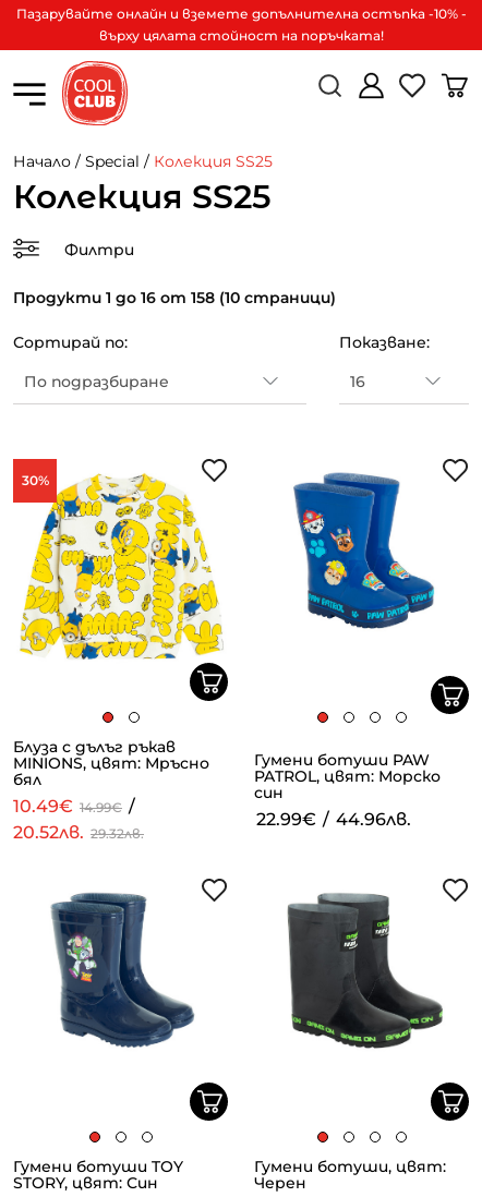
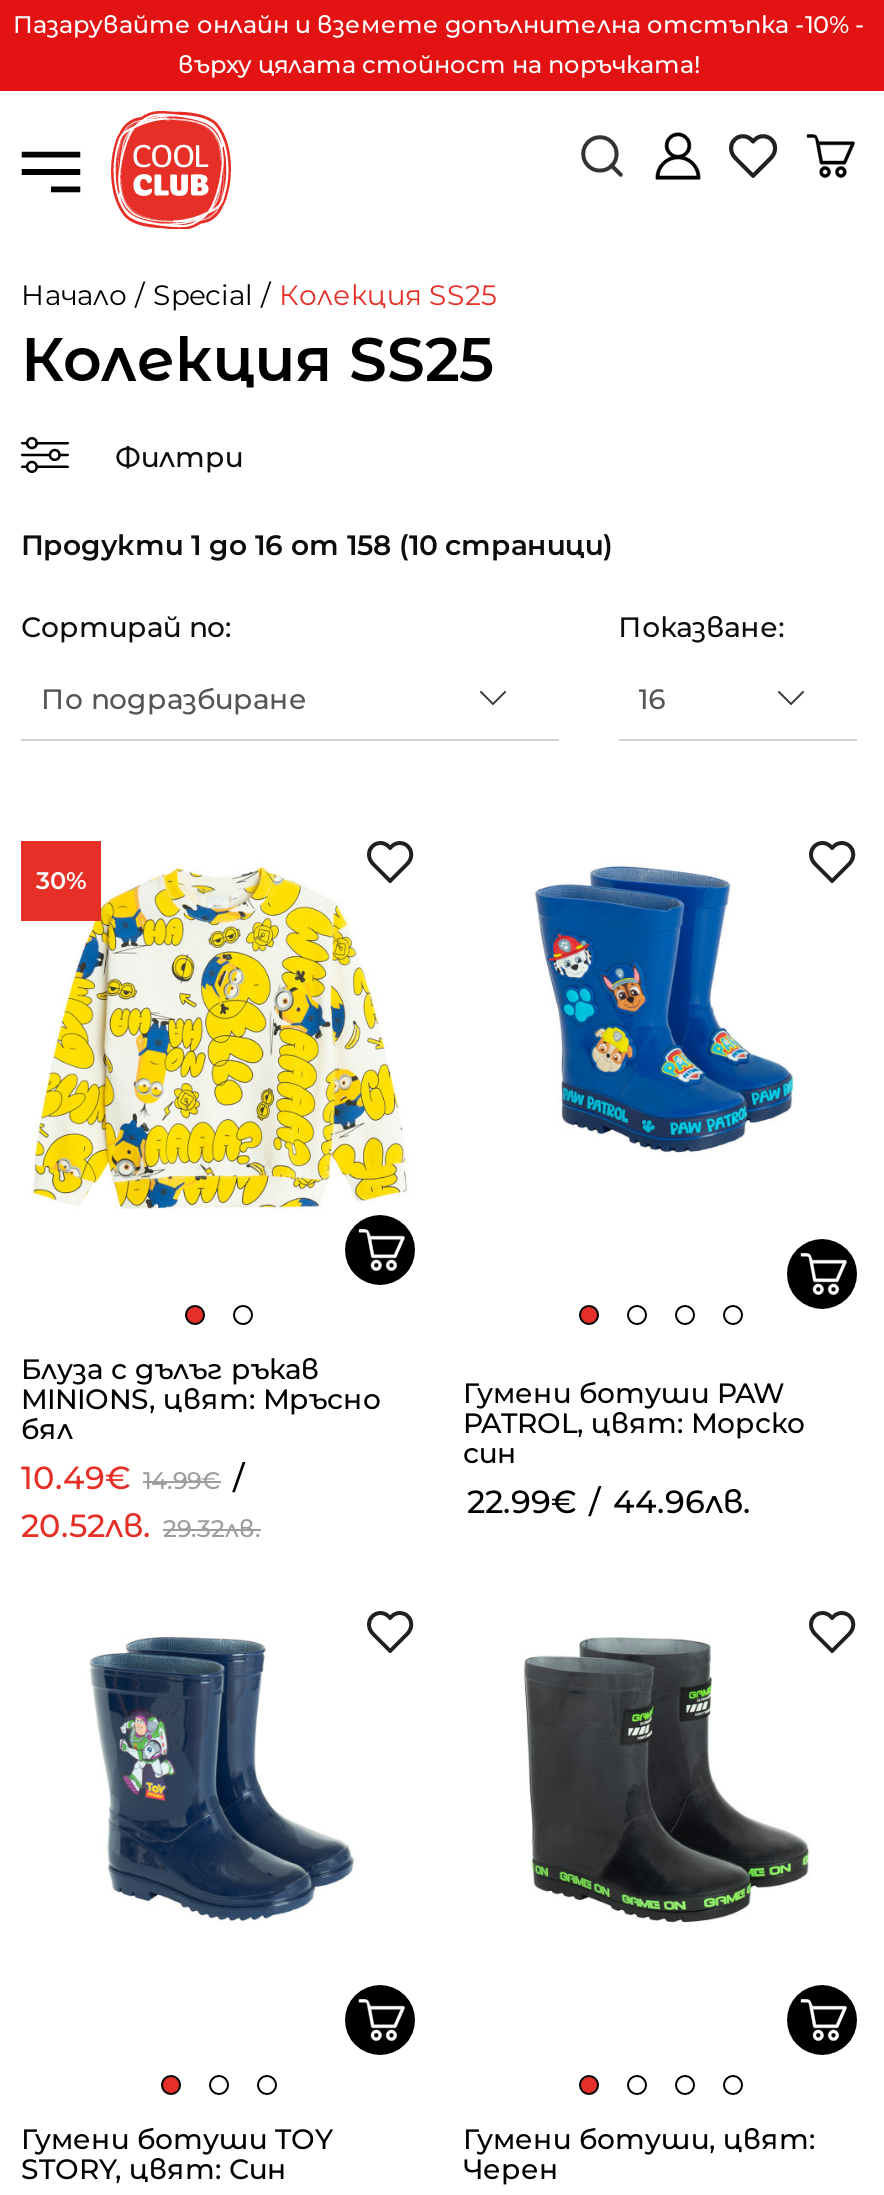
- Пазарувайте онлайн и вземете допълнителна остъпка -10% -
+ Пазарувайте онлайн и вземете допълнителна отстъпка -10% -
